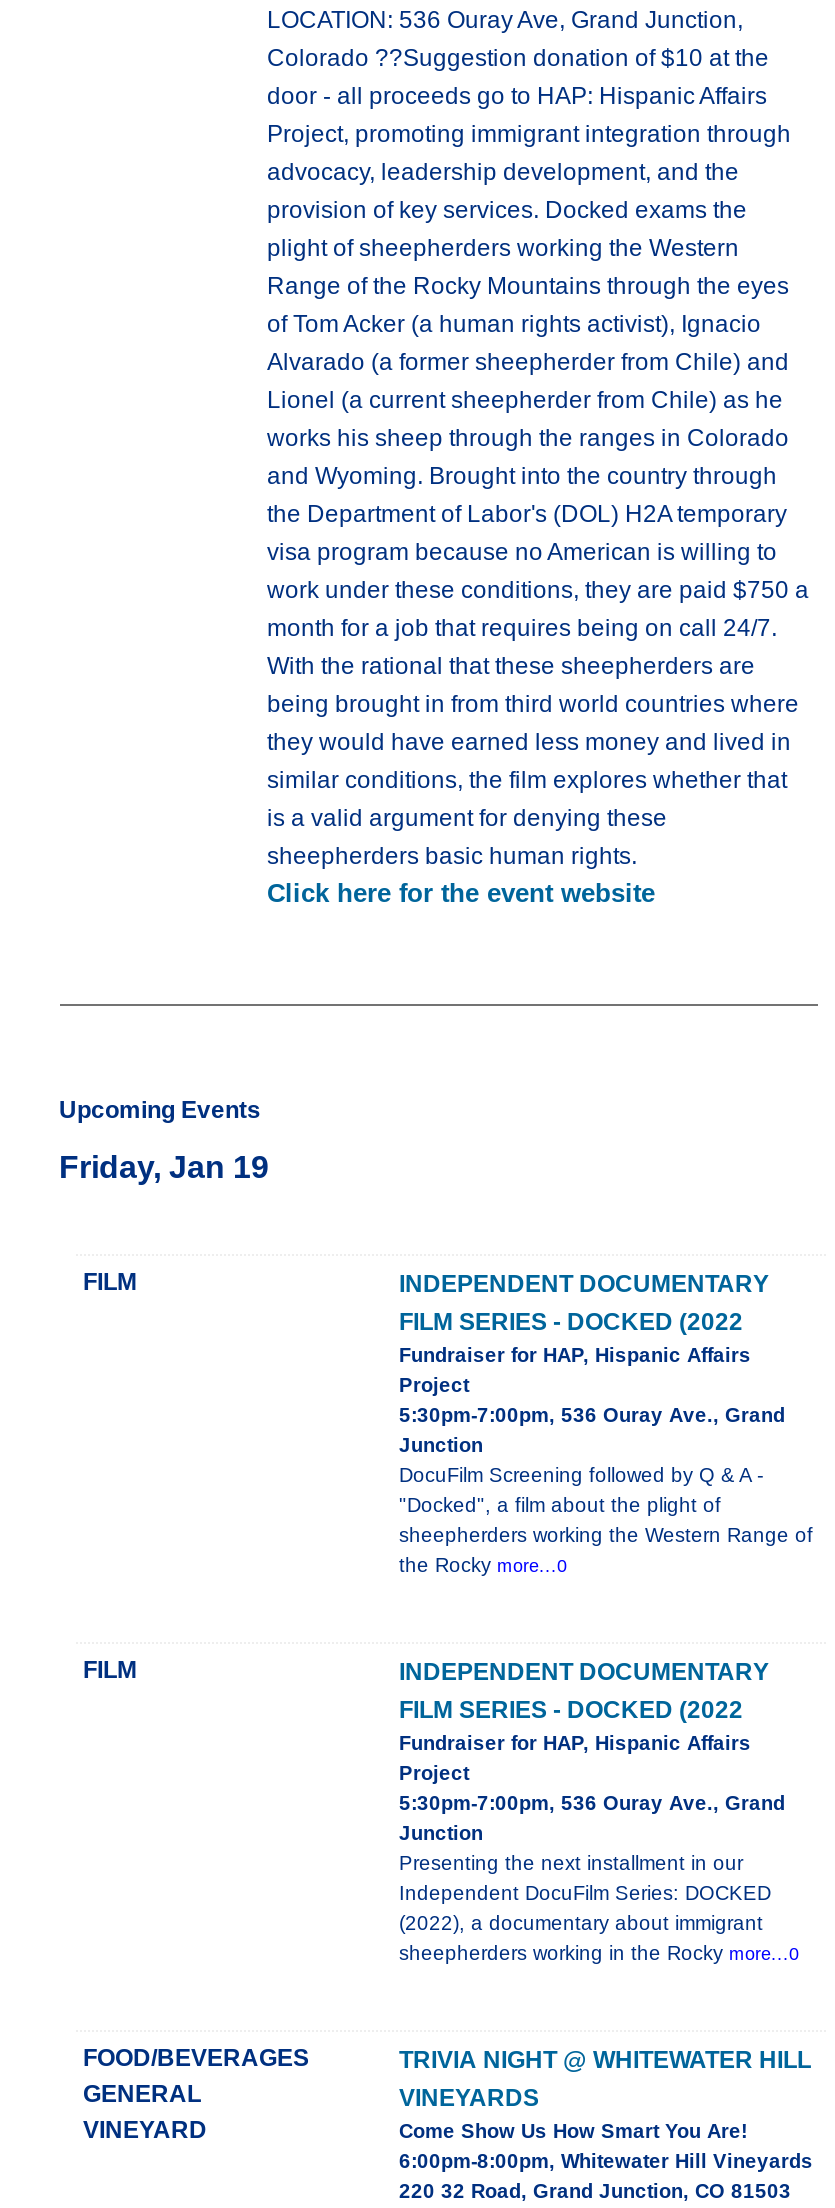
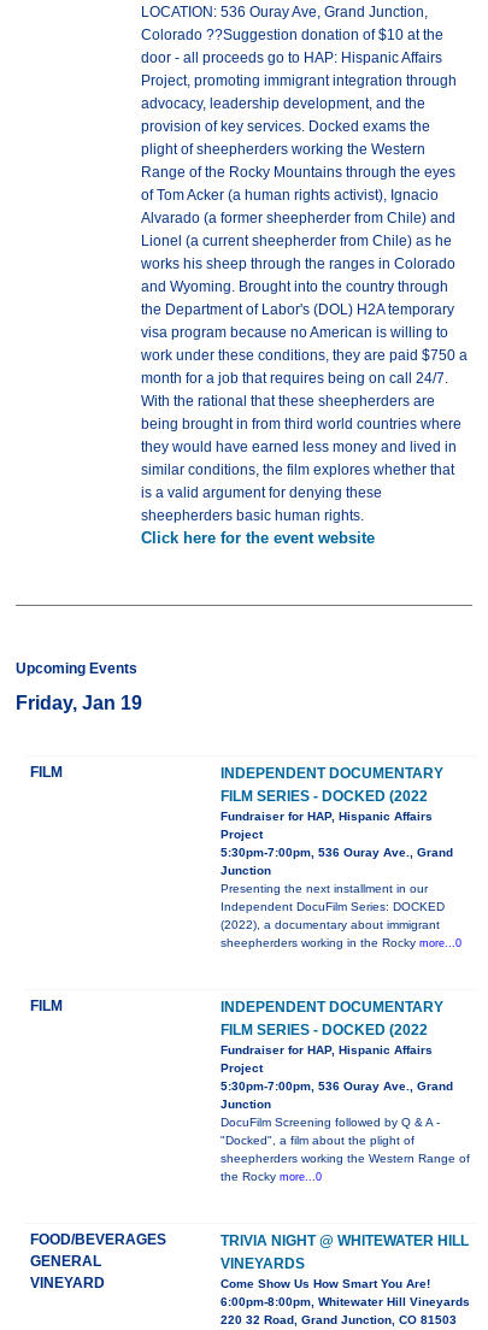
moved down: DocuFilm Screening followed by Q & A - | "Docked", a film about the plight of | sheepherders working the Western Range of | the Rocky more...0

moved up: Presenting the next installment in our | Independent DocuFilm Series: DOCKED | (2022), a documentary about immigrant | sheepherders working in the Rocky more...0
